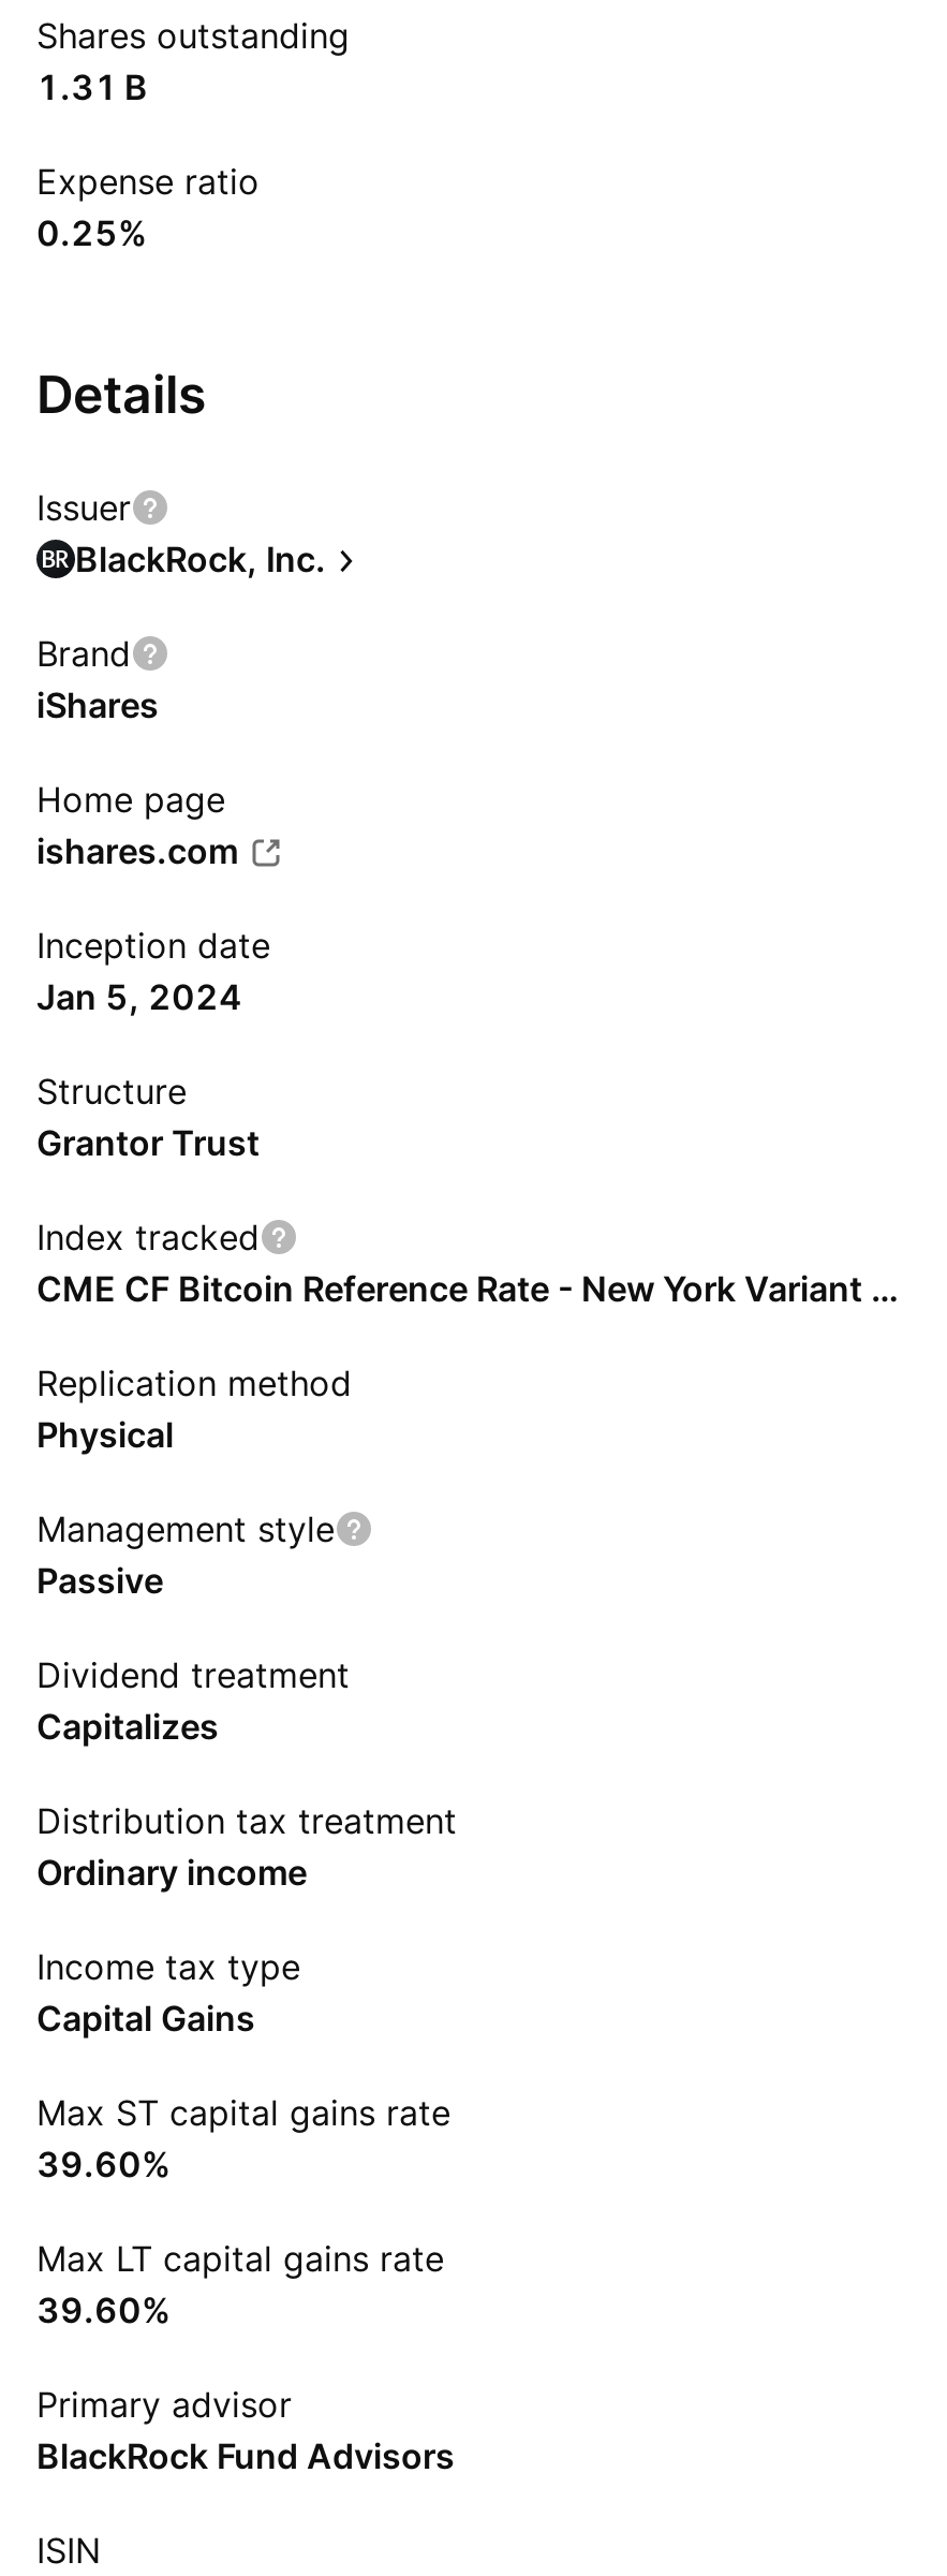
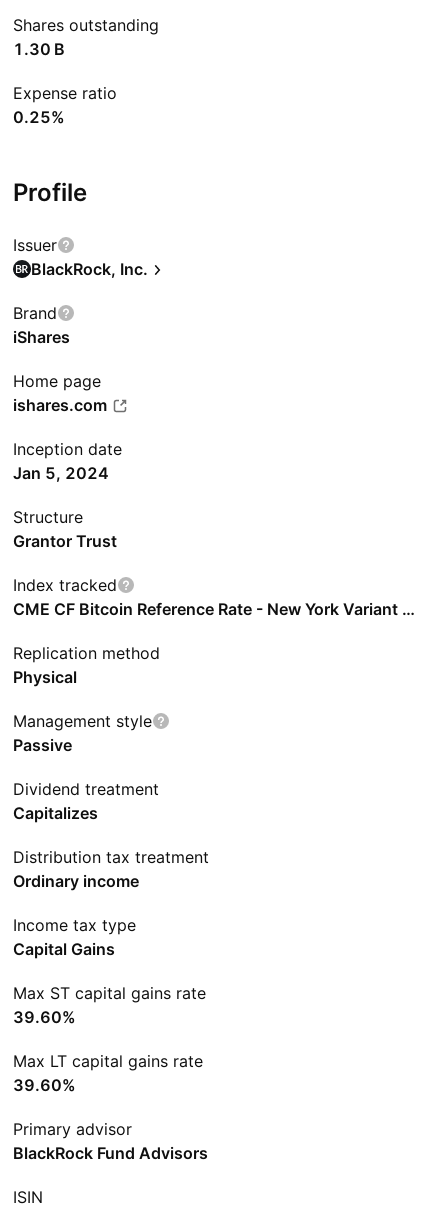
- 1.31 B
+ 1.30 B

- Details
+ Profile
